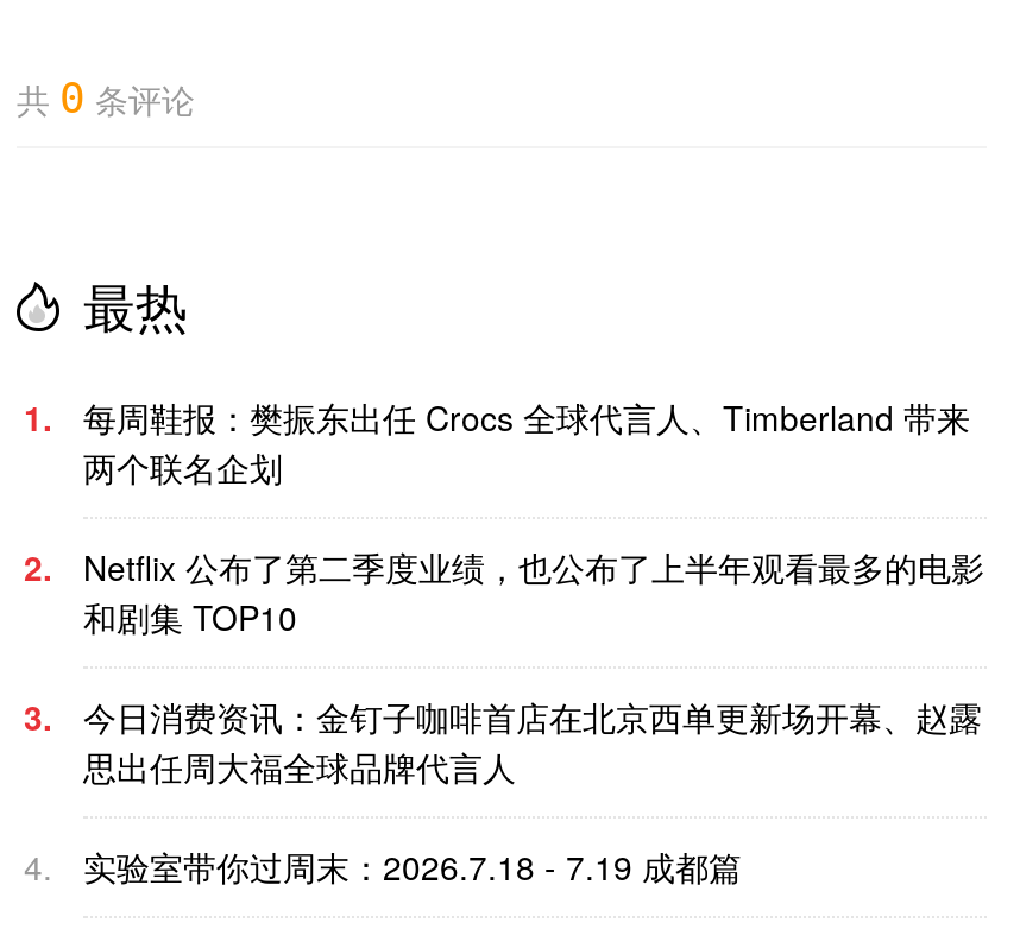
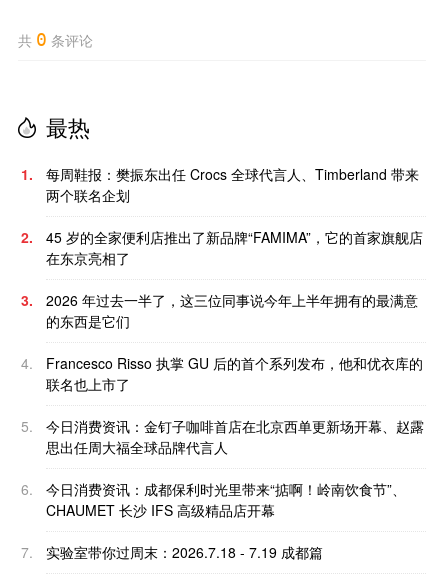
- Netflix 公布了第二季度业绩，也公布了上半年观看最多的电影
- 和剧集 TOP10
+ 45 岁的全家便利店推出了新品牌“FAMIMA”，它的首家旗舰店
+ 在东京亮相了

+ 2026 年过去一半了，这三位同事说今年上半年拥有的最满意
+ 的东西是它们
+ 4.
+ Francesco Risso 执掌 GU 后的首个系列发布，他和优衣库的
+ 联名也上市了
+ 5.

- 4.
+ 6.
+ 今日消费资讯：成都保利时光里带来“掂啊！岭南饮食节”、
+ CHAUMET 长沙 IFS 高级精品店开幕
+ 7.
